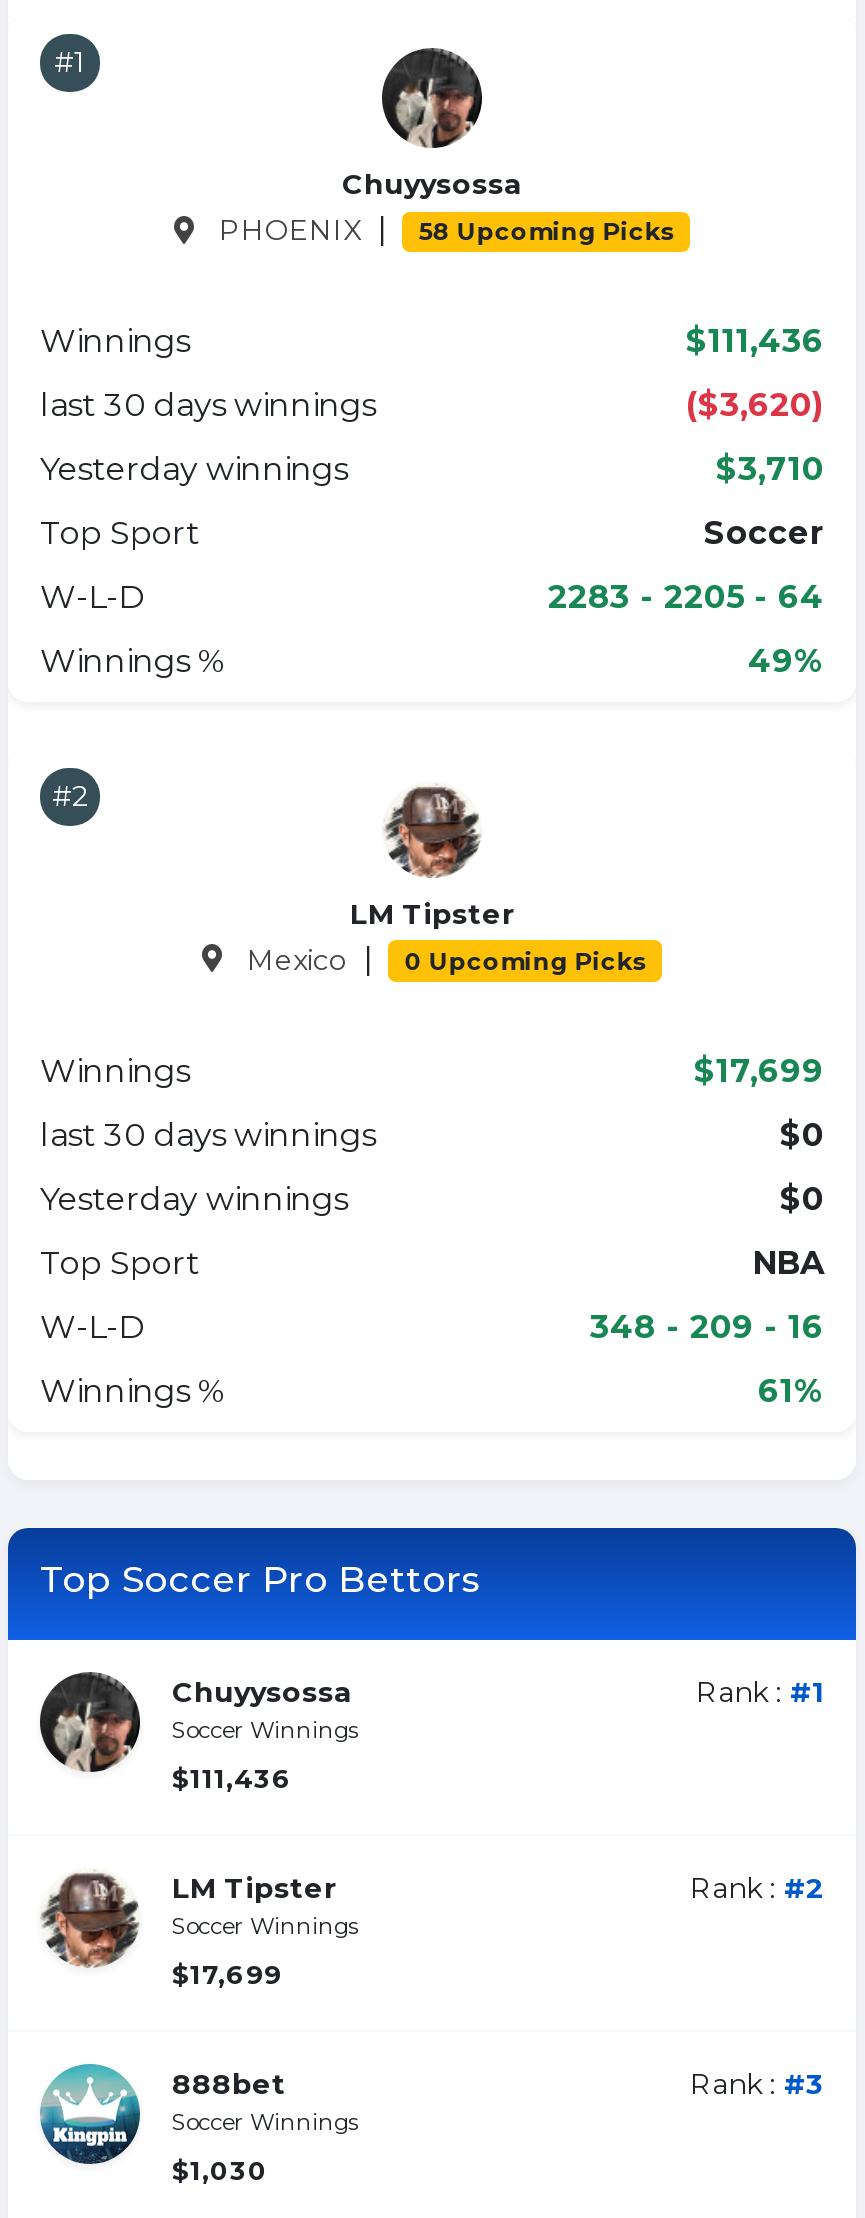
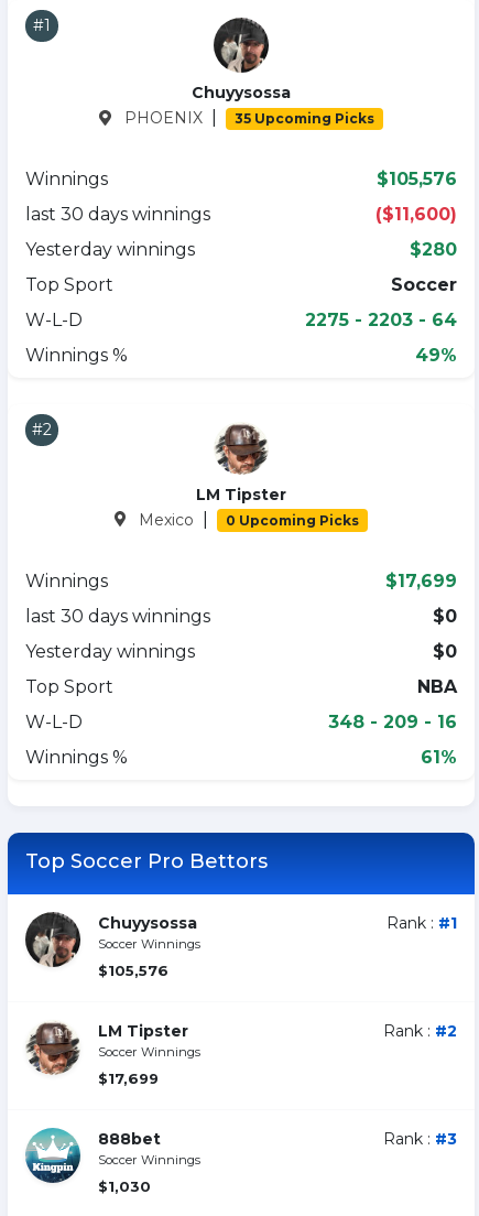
- 58 Upcoming Picks
+ 35 Upcoming Picks

- $111,436
+ $105,576

- ($3,620)
+ ($11,600)

- $3,710
+ $280

- 2283 - 2205 - 64
+ 2275 - 2203 - 64

- $111,436
+ $105,576
